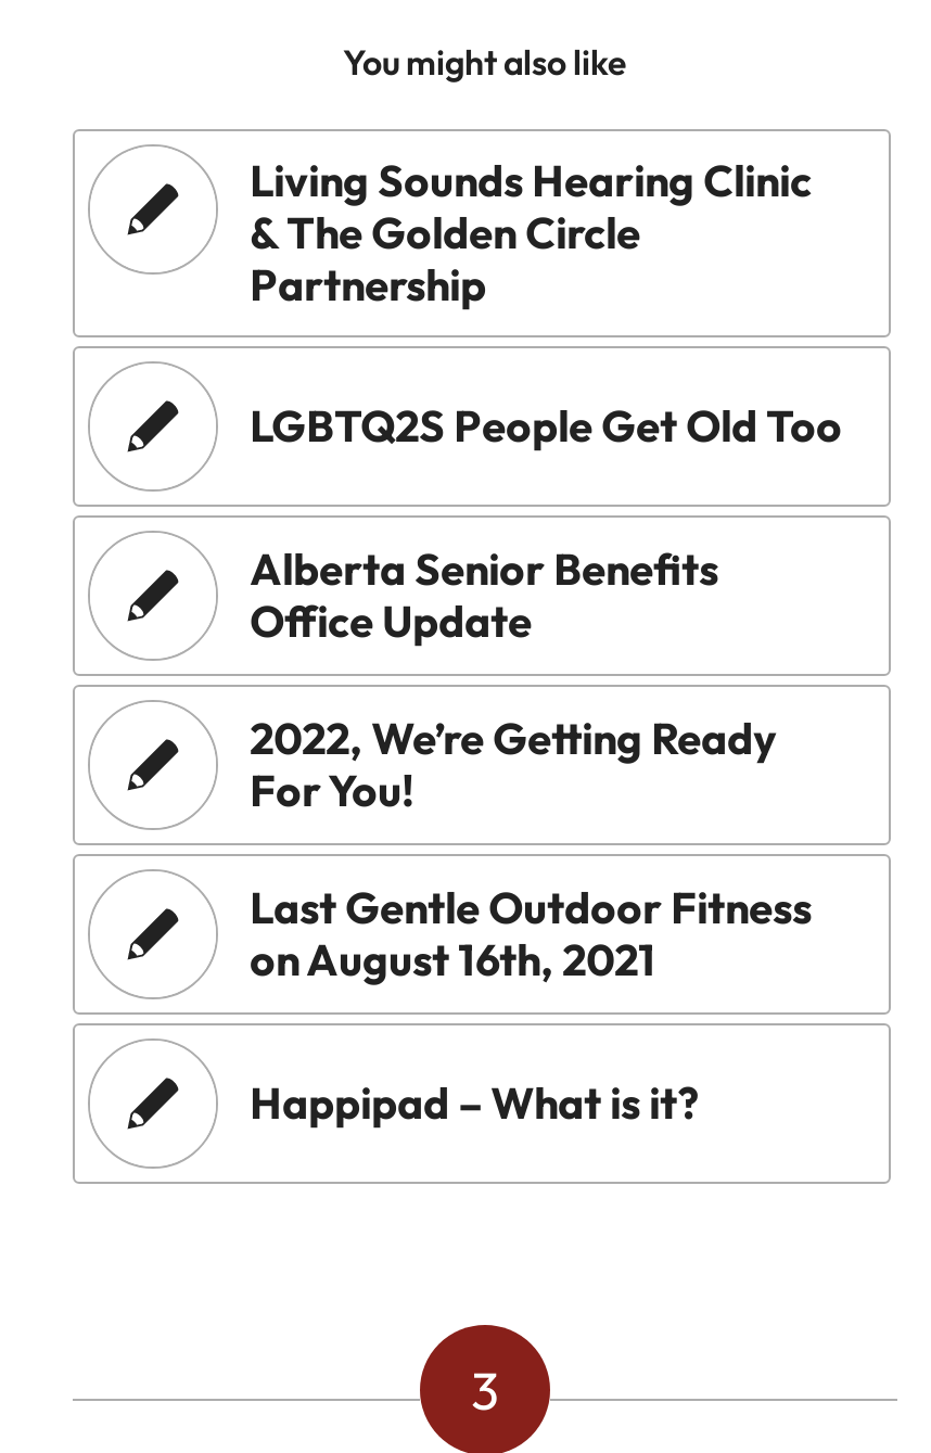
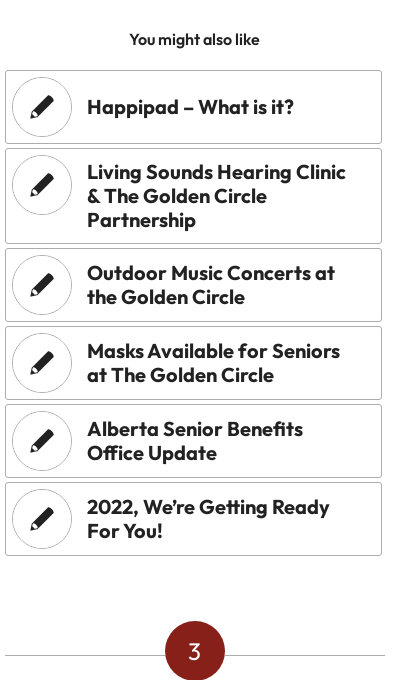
moved down: Living Sounds Hearing Clinic | & The Golden Circle | Partnership

- LGBTQ2S People Get Old Too
+ Outdoor Music Concerts at
+ the Golden Circle
+ Masks Available for Seniors
+ at The Golden Circle

moved down: Alberta Senior Benefits | Office Update | 2022, We’re Getting Ready | For You!

- Last Gentle Outdoor Fitness
- on August 16th, 2021

moved up: Happipad – What is it?
